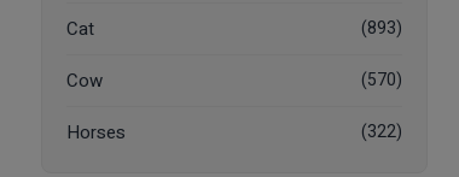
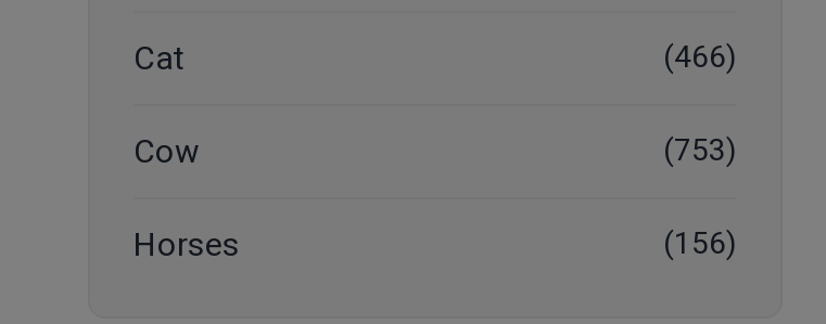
- (893)
+ (466)

- (570)
+ (753)

- (322)
+ (156)
